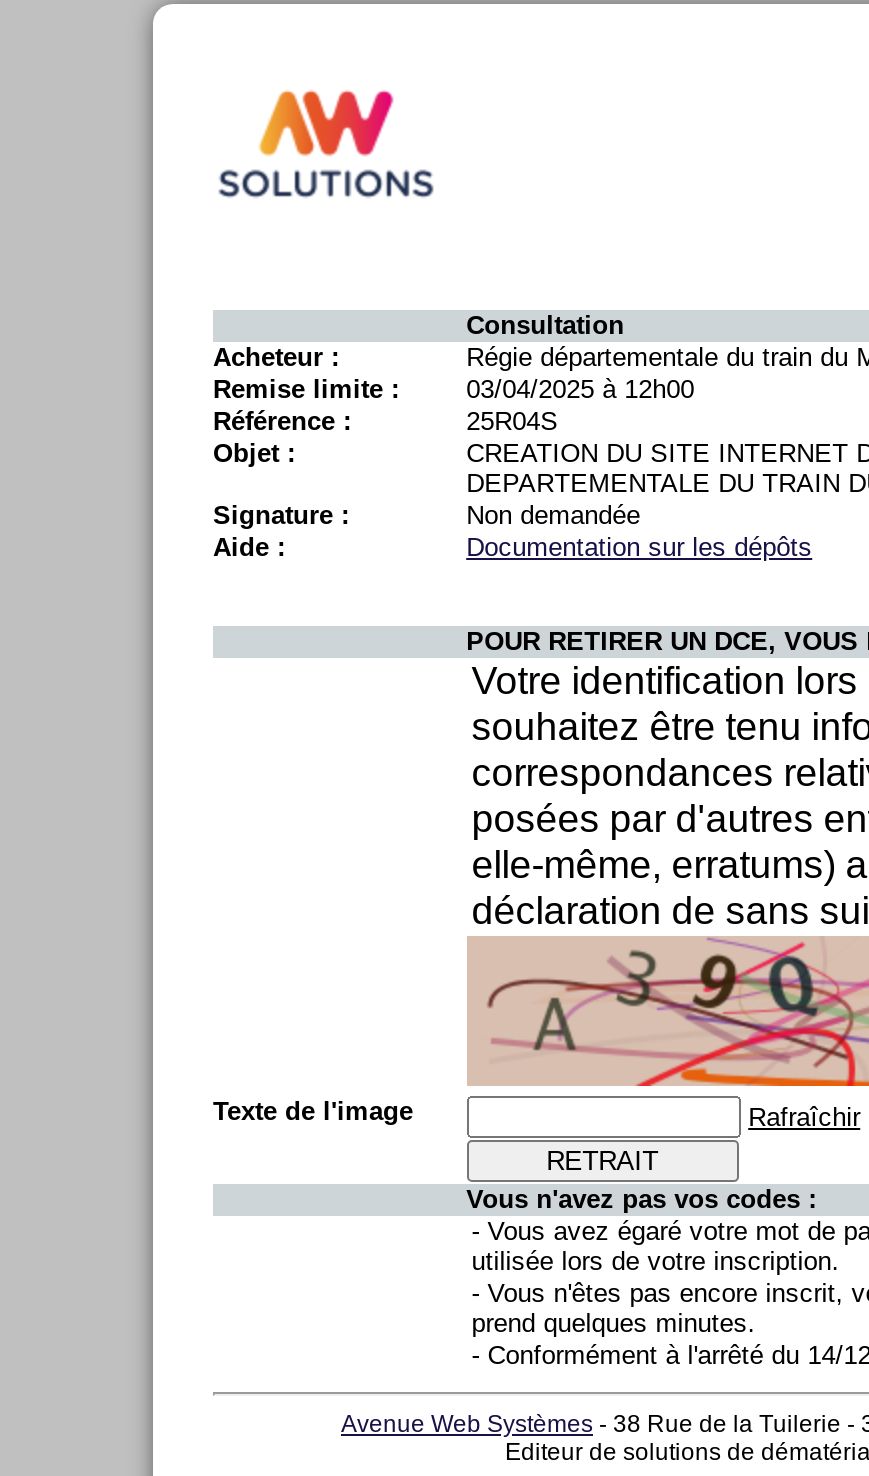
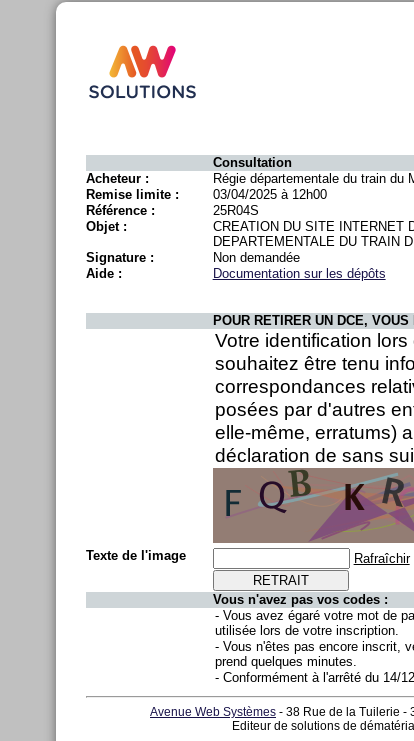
- [image]
+ [image]
